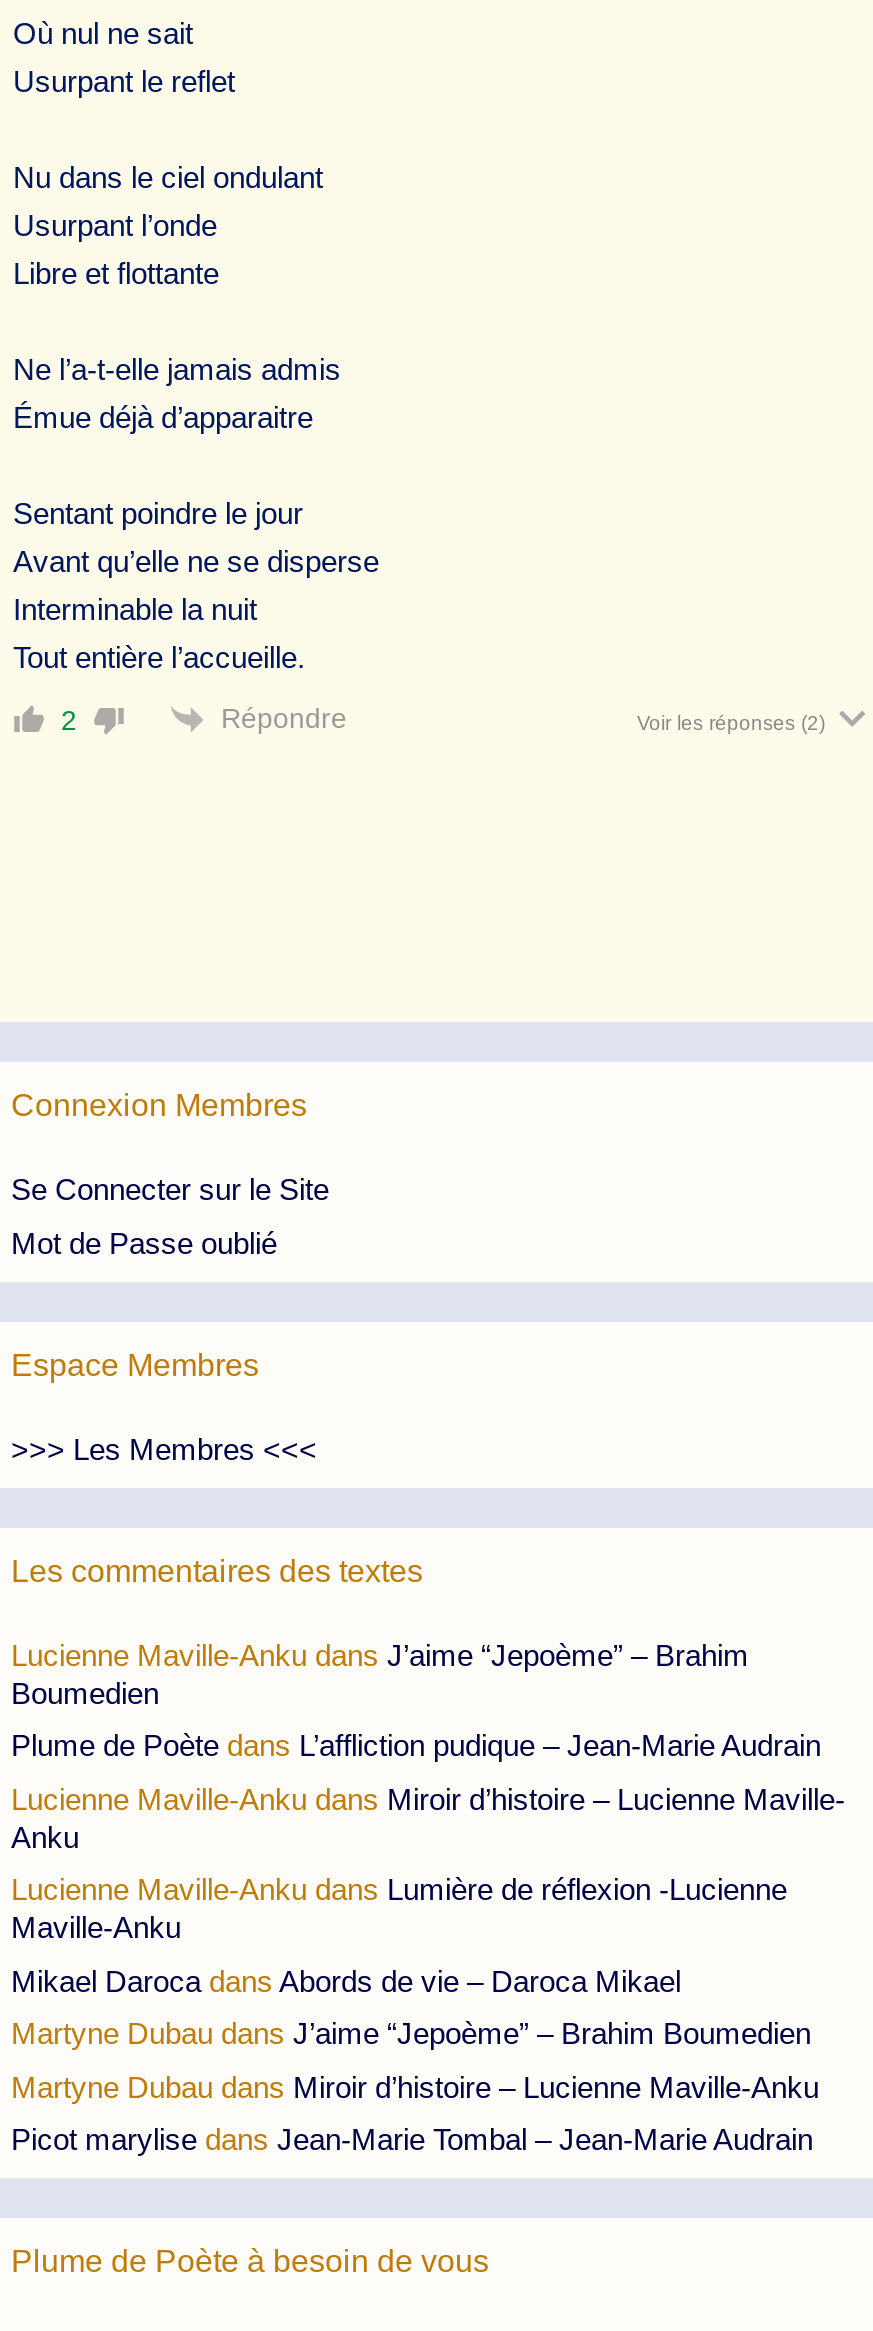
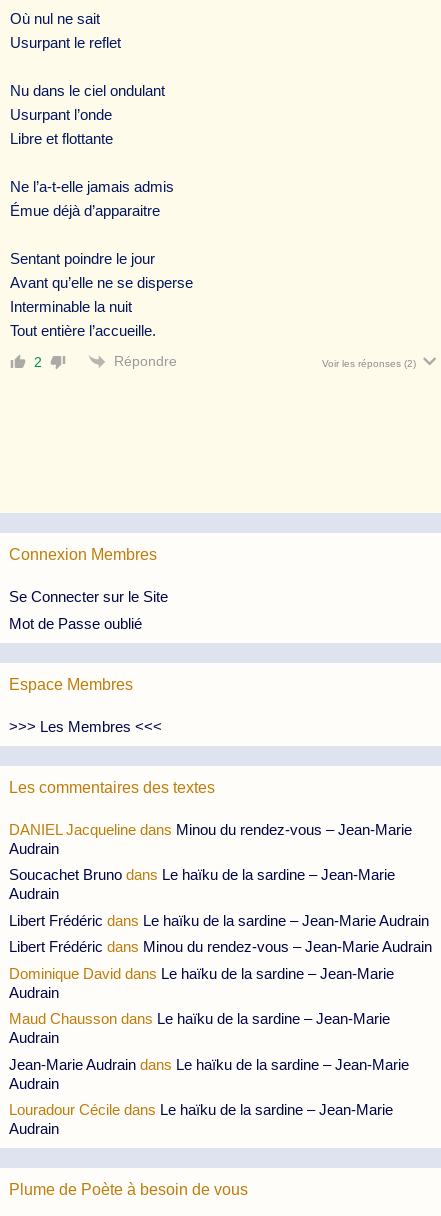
- Lucienne Maville-Anku dans J’aime “Jepoème” – Brahim
- Boumedien
+ DANIEL Jacqueline dans Minou du rendez-vous – Jean-Marie
+ Audrain

- Plume de Poète dans L’affliction pudique – Jean-Marie Audrain
+ Soucachet Bruno dans Le haïku de la sardine – Jean-Marie
+ Audrain

- Lucienne Maville-Anku dans Miroir d’histoire – Lucienne Maville-
- Anku
+ Libert Frédéric dans Le haïku de la sardine – Jean-Marie Audrain

- Lucienne Maville-Anku dans Lumière de réflexion -Lucienne
- Maville-Anku
+ Libert Frédéric dans Minou du rendez-vous – Jean-Marie Audrain

- Mikael Daroca dans Abords de vie – Daroca Mikael
+ Dominique David dans Le haïku de la sardine – Jean-Marie
+ Audrain

- Martyne Dubau dans J’aime “Jepoème” – Brahim Boumedien
+ Maud Chausson dans Le haïku de la sardine – Jean-Marie
+ Audrain

- Martyne Dubau dans Miroir d’histoire – Lucienne Maville-Anku
+ Jean-Marie Audrain dans Le haïku de la sardine – Jean-Marie
+ Audrain

- Picot marylise dans Jean-Marie Tombal – Jean-Marie Audrain
+ Louradour Cécile dans Le haïku de la sardine – Jean-Marie
+ Audrain
